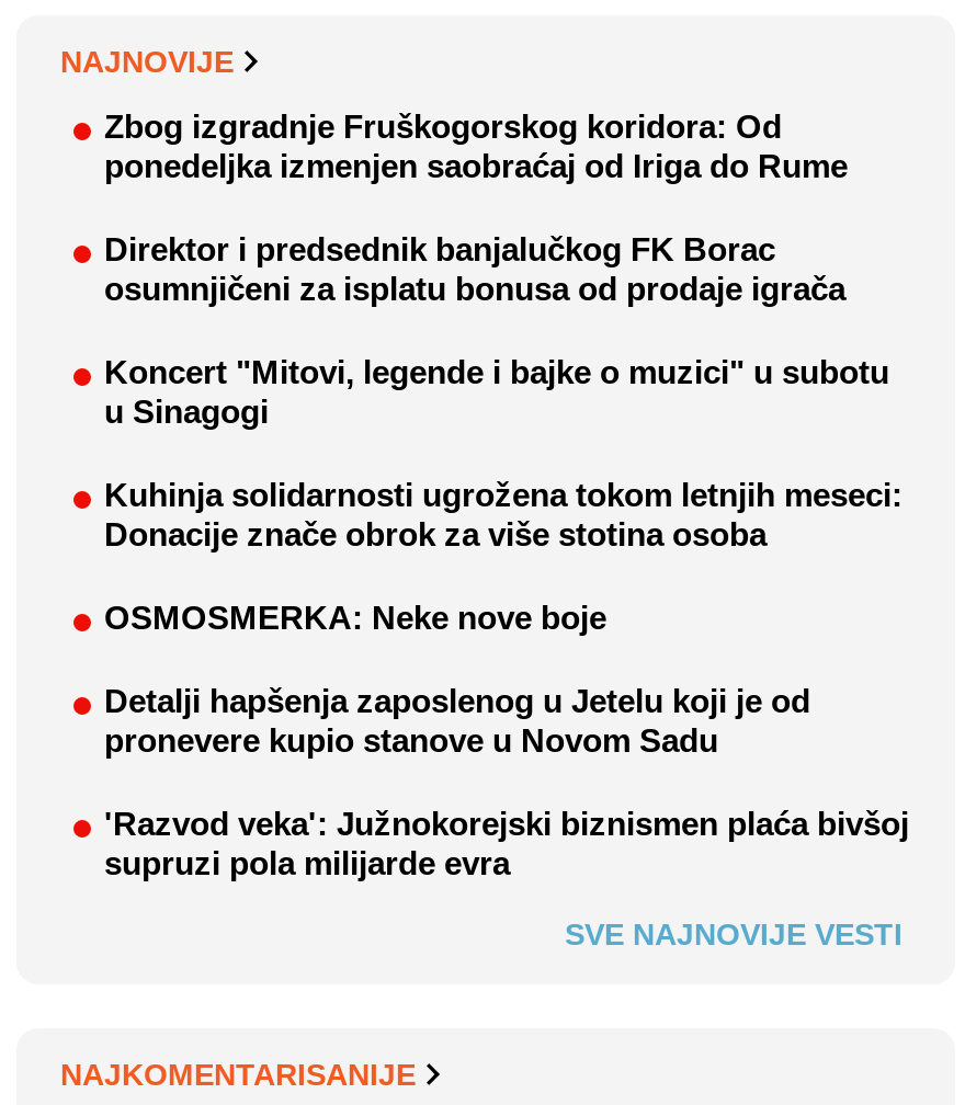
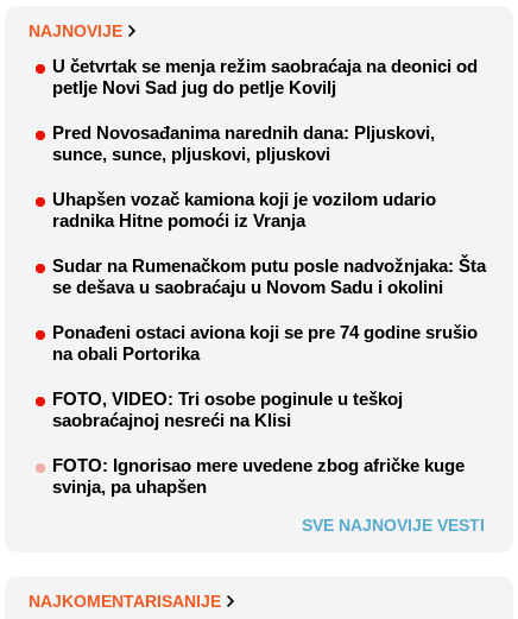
- Zbog izgradnje Fruškogorskog koridora: Od
- ponedeljka izmenjen saobraćaj od Iriga do Rume
+ U četvrtak se menja režim saobraćaja na deonici od
+ petlje Novi Sad jug do petlje Kovilj

- Direktor i predsednik banjalučkog FK Borac
- osumnjičeni za isplatu bonusa od prodaje igrača
+ Pred Novosađanima narednih dana: Pljuskovi,
+ sunce, sunce, pljuskovi, pljuskovi

- Koncert "Mitovi, legende i bajke o muzici" u subotu
- u Sinagogi
+ Uhapšen vozač kamiona koji je vozilom udario
+ radnika Hitne pomoći iz Vranja

- Kuhinja solidarnosti ugrožena tokom letnjih meseci:
- Donacije znače obrok za više stotina osoba
+ Sudar na Rumenačkom putu posle nadvožnjaka: Šta
+ se dešava u saobraćaju u Novom Sadu i okolini

- OSMOSMERKA: Neke nove boje
+ Ponađeni ostaci aviona koji se pre 74 godine srušio
+ na obali Portorika

- Detalji hapšenja zaposlenog u Jetelu koji je od
- pronevere kupio stanove u Novom Sadu
+ FOTO, VIDEO: Tri osobe poginule u teškoj
+ saobraćajnoj nesreći na Klisi

- 'Razvod veka': Južnokorejski biznismen plaća bivšoj
- supruzi pola milijarde evra
+ FOTO: Ignorisao mere uvedene zbog afričke kuge
+ svinja, pa uhapšen
